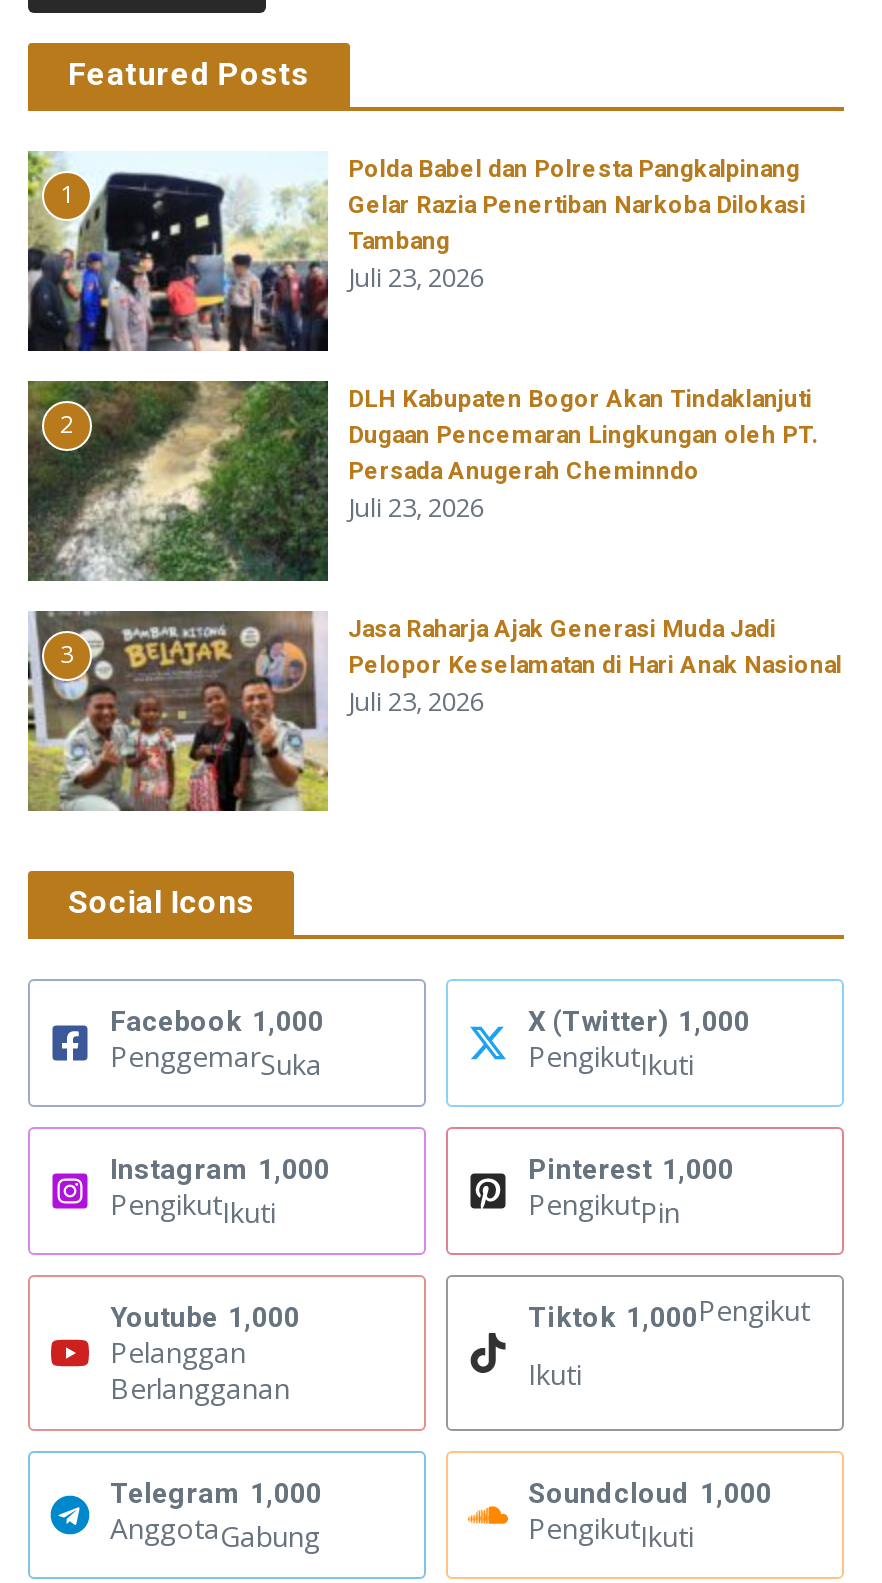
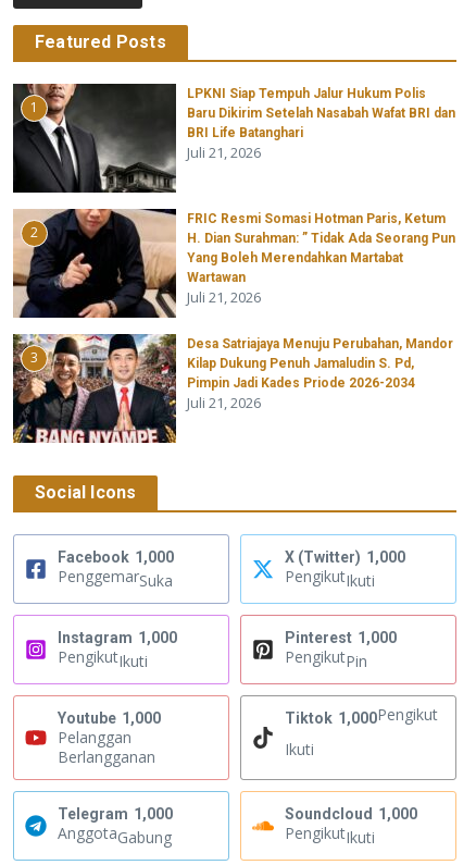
- [image]
- Polda Babel dan Polresta Pangkalpinang
- Gelar Razia Penertiban Narkoba Dilokasi
- Tambang
- Juli 23, 2026
+ [image]
+ LPKNI Siap Tempuh Jalur Hukum Polis
+ Baru Dikirim Setelah Nasabah Wafat BRI dan
+ BRI Life Batanghari
+ Juli 21, 2026

- [image]
- DLH Kabupaten Bogor Akan Tindaklanjuti
- Dugaan Pencemaran Lingkungan oleh PT.
- Persada Anugerah Cheminndo
- Juli 23, 2026
+ [image]
+ FRIC Resmi Somasi Hotman Paris, Ketum
+ H. Dian Surahman: ” Tidak Ada Seorang Pun
+ Yang Boleh Merendahkan Martabat
+ Wartawan
+ Juli 21, 2026

- [image]
- Jasa Raharja Ajak Generasi Muda Jadi
- Pelopor Keselamatan di Hari Anak Nasional
- Juli 23, 2026
+ [image]
+ Desa Satriajaya Menuju Perubahan, Mandor
+ Kilap Dukung Penuh Jamaludin S. Pd,
+ Pimpin Jadi Kades Priode 2026-2034
+ Juli 21, 2026
